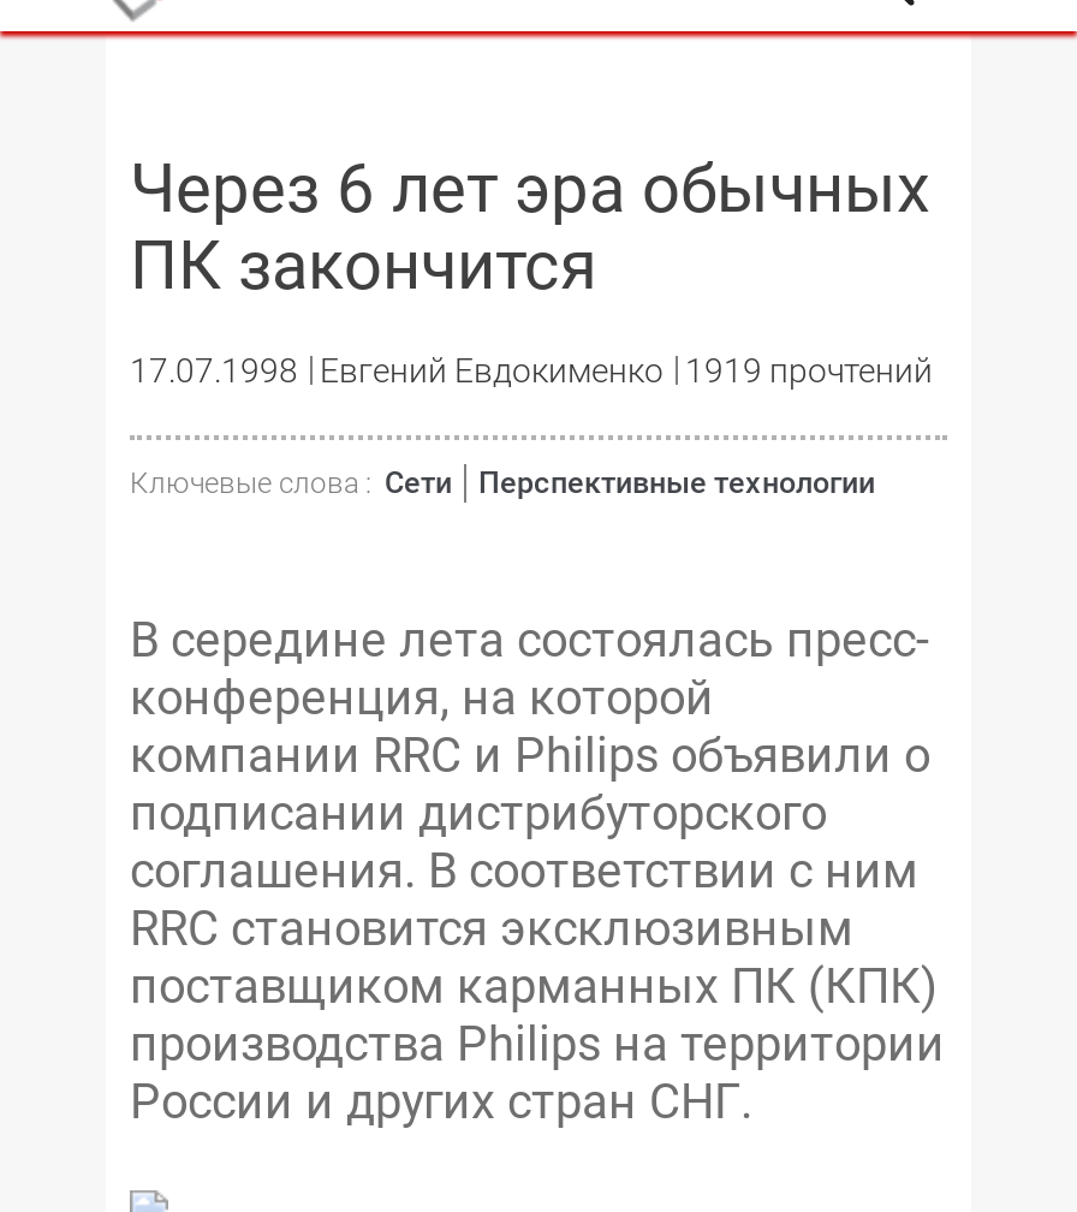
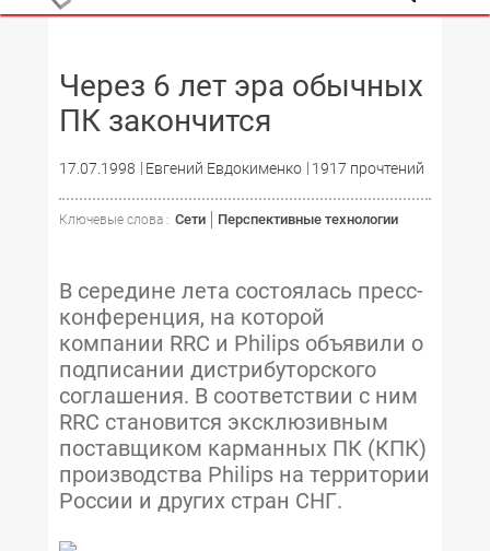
- 17.07.1998 Евгений Евдокименко 1919 прочтений
+ 17.07.1998 Евгений Евдокименко 1917 прочтений
